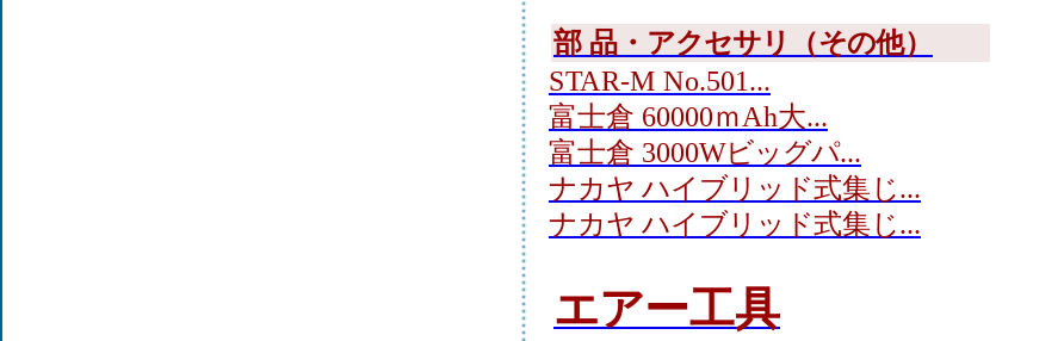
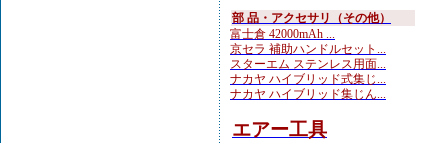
- STAR-M No.501...
- 富士倉 60000ｍAh大...
- 富士倉 3000Wビッグパ...
+ 富士倉 42000mAh ...
+ 京セラ 補助ハンドルセット...
+ スターエム ステンレス用面...

- ナカヤ ハイブリッド式集じ...
+ ナカヤ ハイブリッド集じん...
